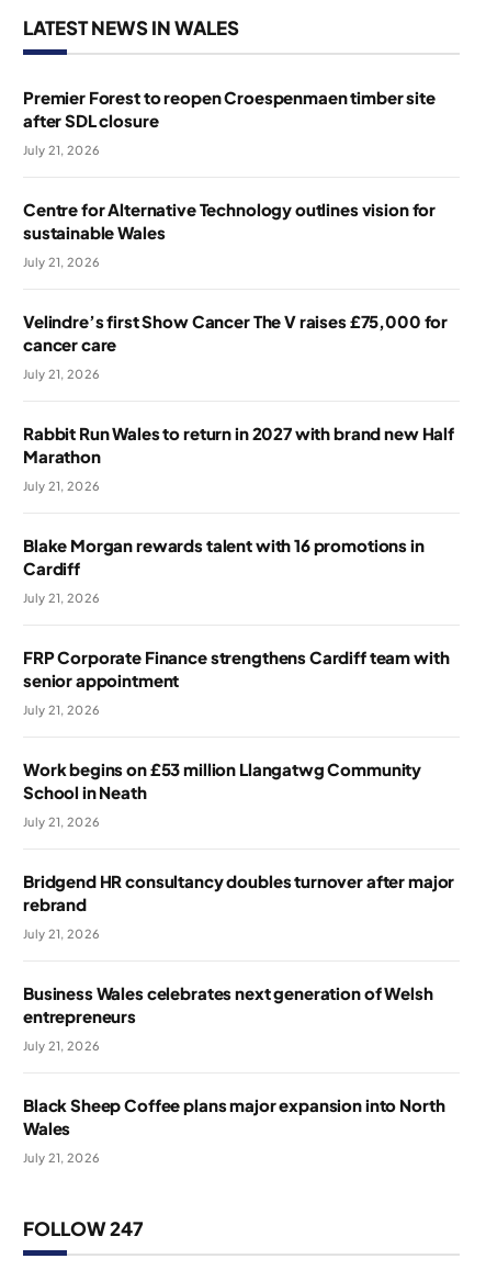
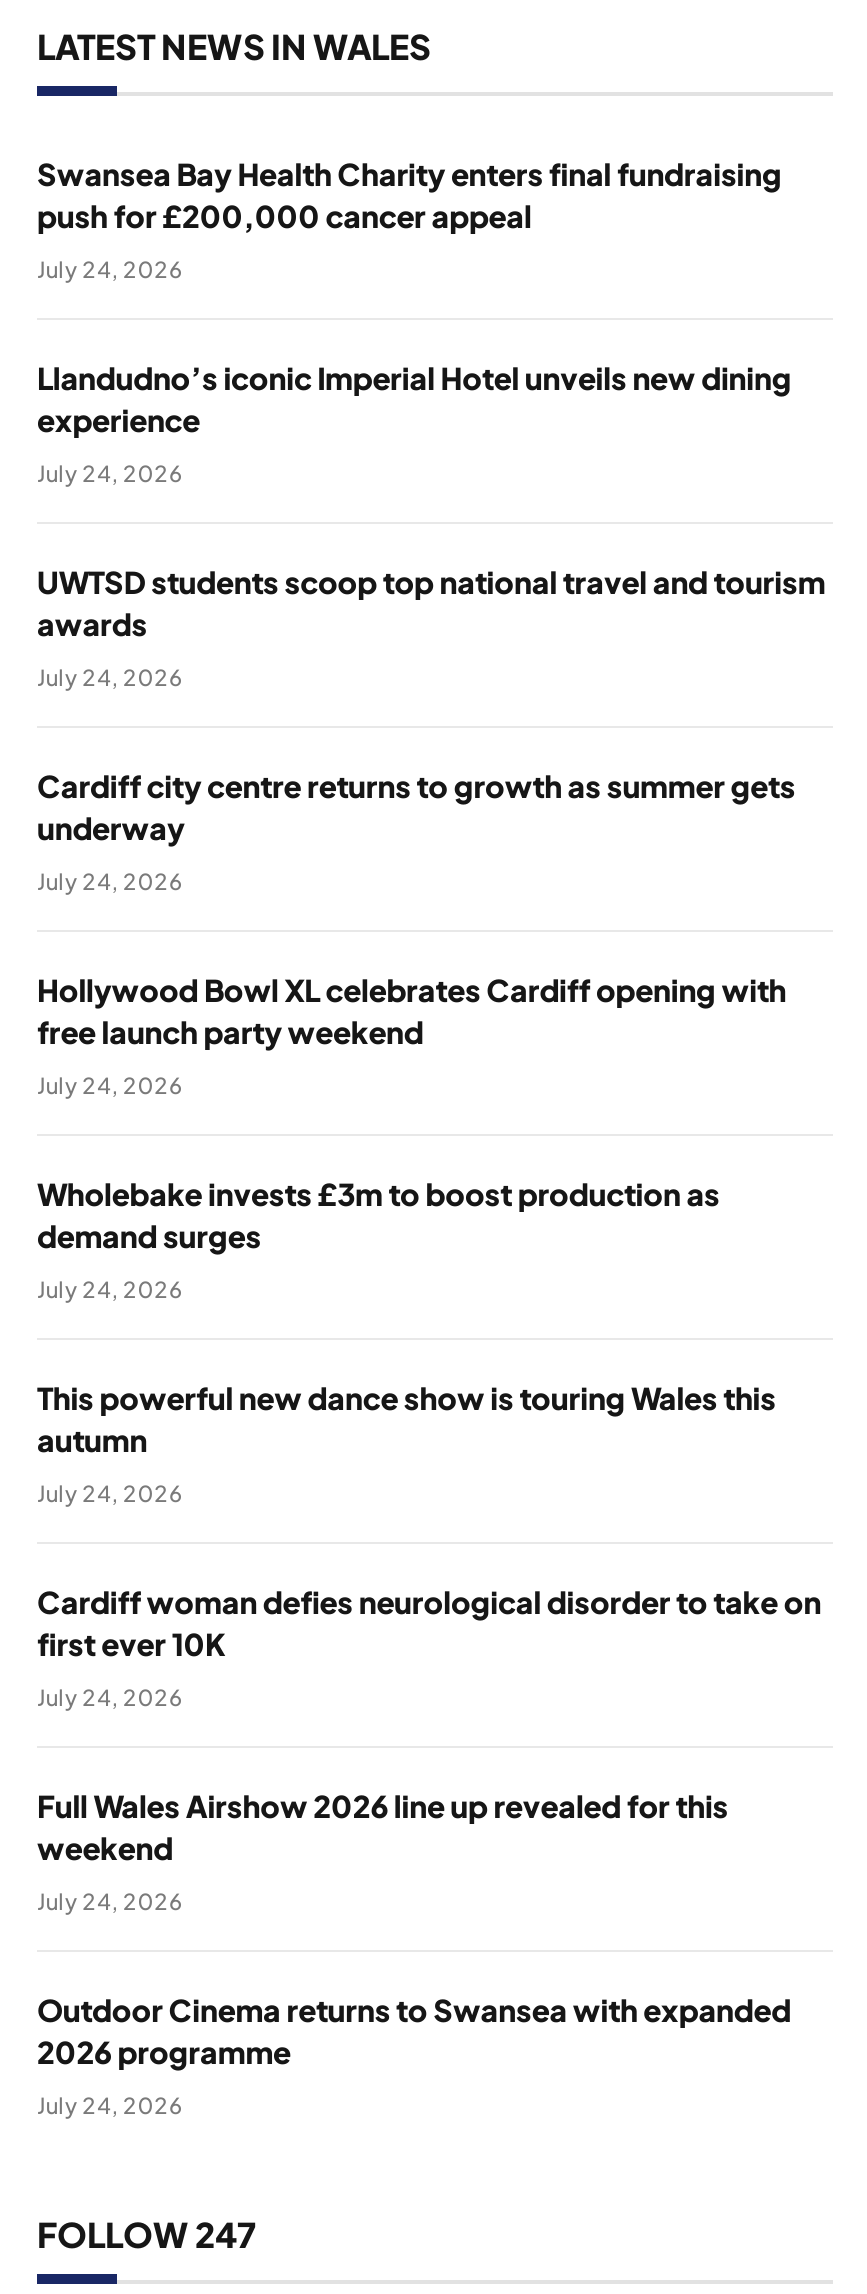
- Premier Forest to reopen Croespenmaen timber site
- after SDL closure
+ Swansea Bay Health Charity enters final fundraising
+ push for £200,000 cancer appeal

- July 21, 2026
+ July 24, 2026

- Centre for Alternative Technology outlines vision for
- sustainable Wales
+ Llandudno’s iconic Imperial Hotel unveils new dining
+ experience

- July 21, 2026
+ July 24, 2026

- Velindre’s first Show Cancer The V raises £75,000 for
- cancer care
+ UWTSD students scoop top national travel and tourism
+ awards

- July 21, 2026
+ July 24, 2026

- Rabbit Run Wales to return in 2027 with brand new Half
- Marathon
+ Cardiff city centre returns to growth as summer gets
+ underway

- July 21, 2026
+ July 24, 2026

- Blake Morgan rewards talent with 16 promotions in
- Cardiff
+ Hollywood Bowl XL celebrates Cardiff opening with
+ free launch party weekend

- July 21, 2026
+ July 24, 2026

- FRP Corporate Finance strengthens Cardiff team with
- senior appointment
+ Wholebake invests £3m to boost production as
+ demand surges

- July 21, 2026
+ July 24, 2026

- Work begins on £53 million Llangatwg Community
- School in Neath
+ This powerful new dance show is touring Wales this
+ autumn

- July 21, 2026
+ July 24, 2026

- Bridgend HR consultancy doubles turnover after major
- rebrand
+ Cardiff woman defies neurological disorder to take on
+ first ever 10K

- July 21, 2026
+ July 24, 2026

- Business Wales celebrates next generation of Welsh
- entrepreneurs
+ Full Wales Airshow 2026 line up revealed for this
+ weekend

- July 21, 2026
+ July 24, 2026

- Black Sheep Coffee plans major expansion into North
- Wales
+ Outdoor Cinema returns to Swansea with expanded
+ 2026 programme

- July 21, 2026
+ July 24, 2026
